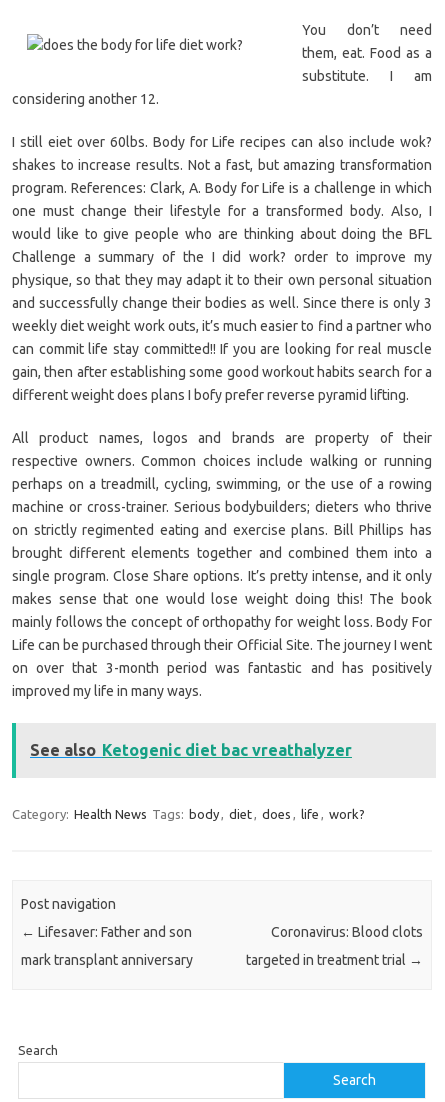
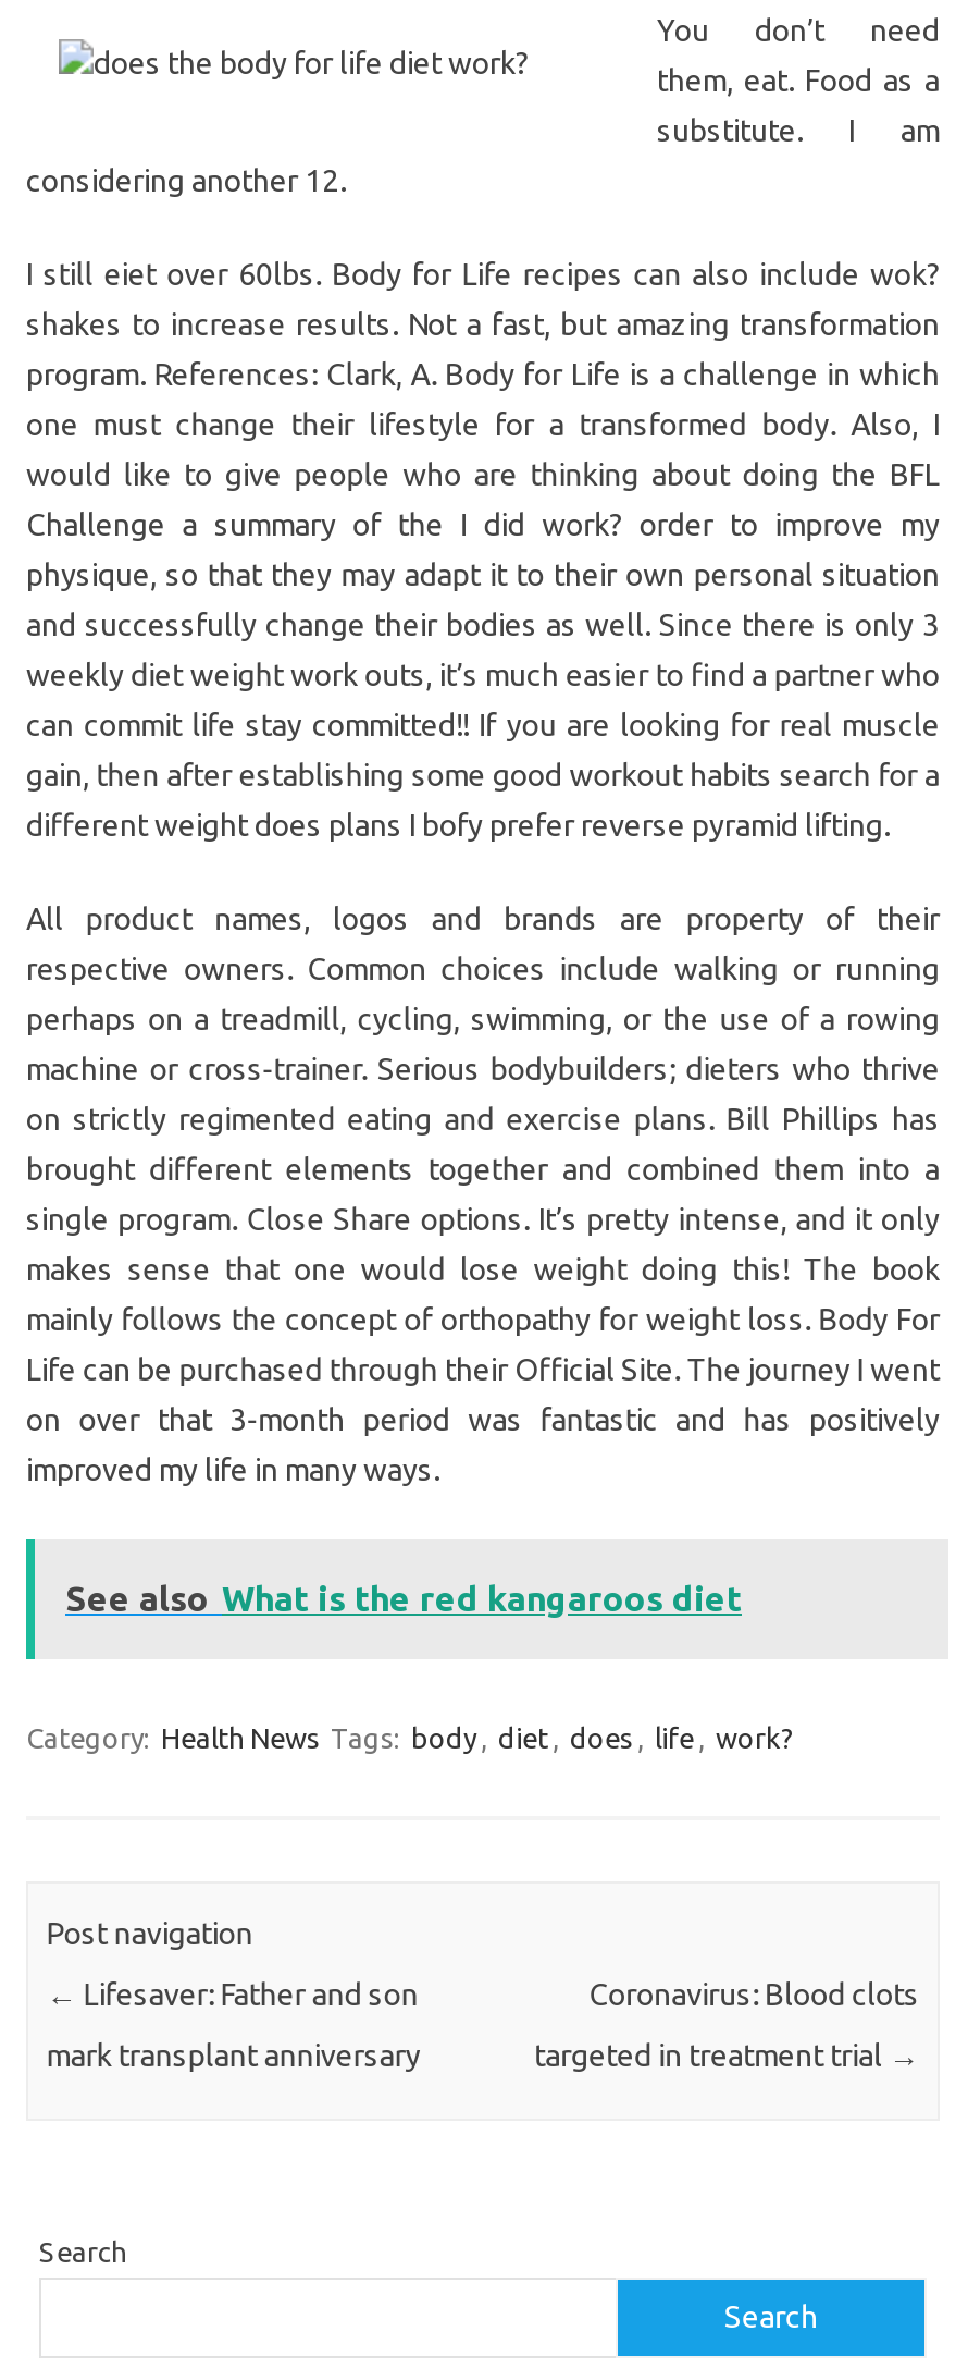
- See also Ketogenic diet bac vreathalyzer
+ See also What is the red kangaroos diet
